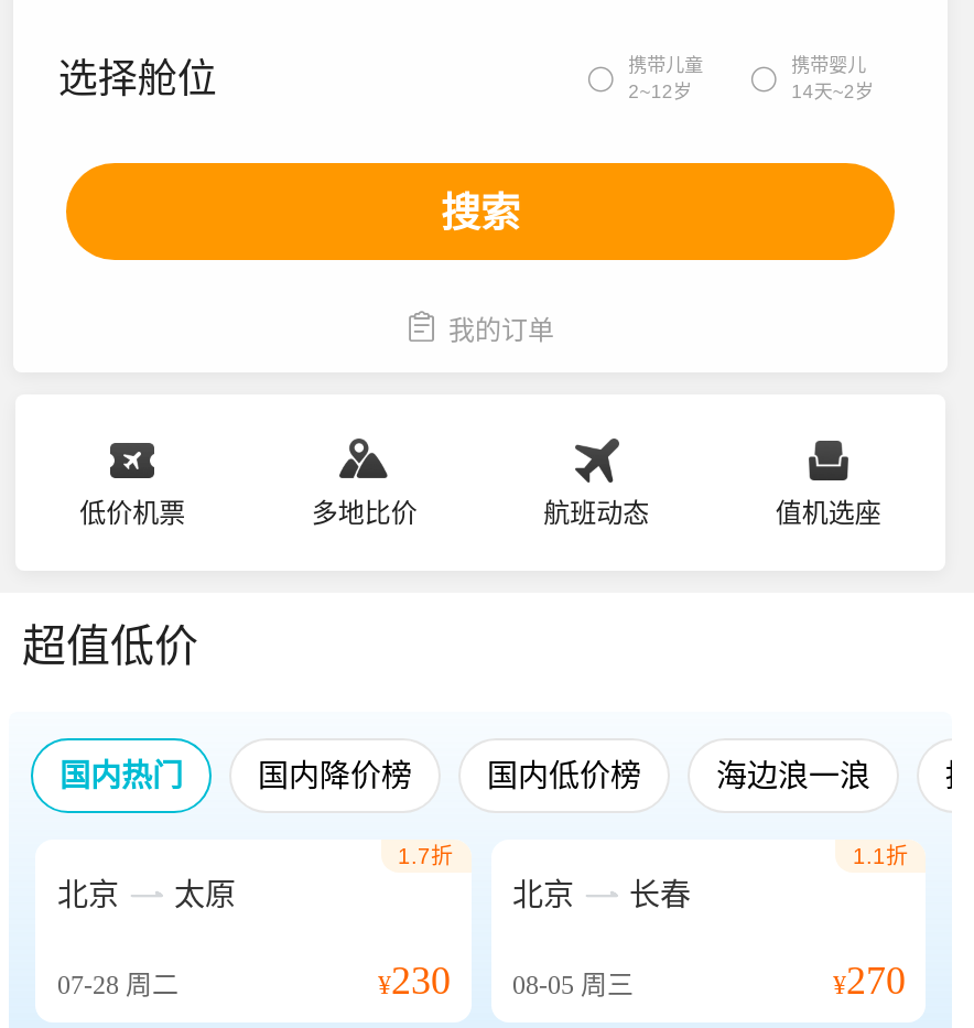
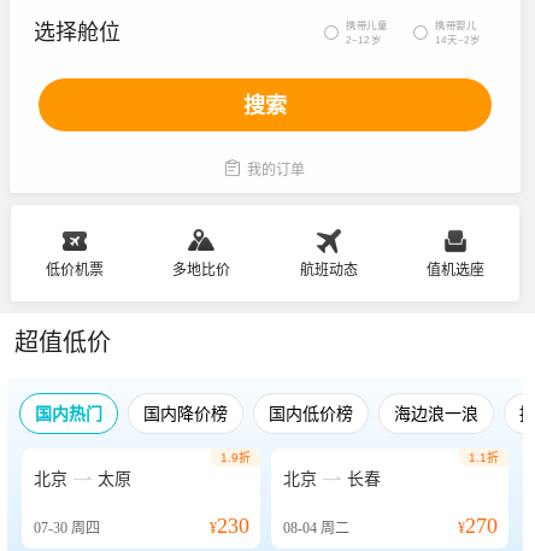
- 1.7折
+ 1.9折

- 07-28周二
+ 07-30周四

- ¥230 08-05周三
+ ¥230 08-04周二
